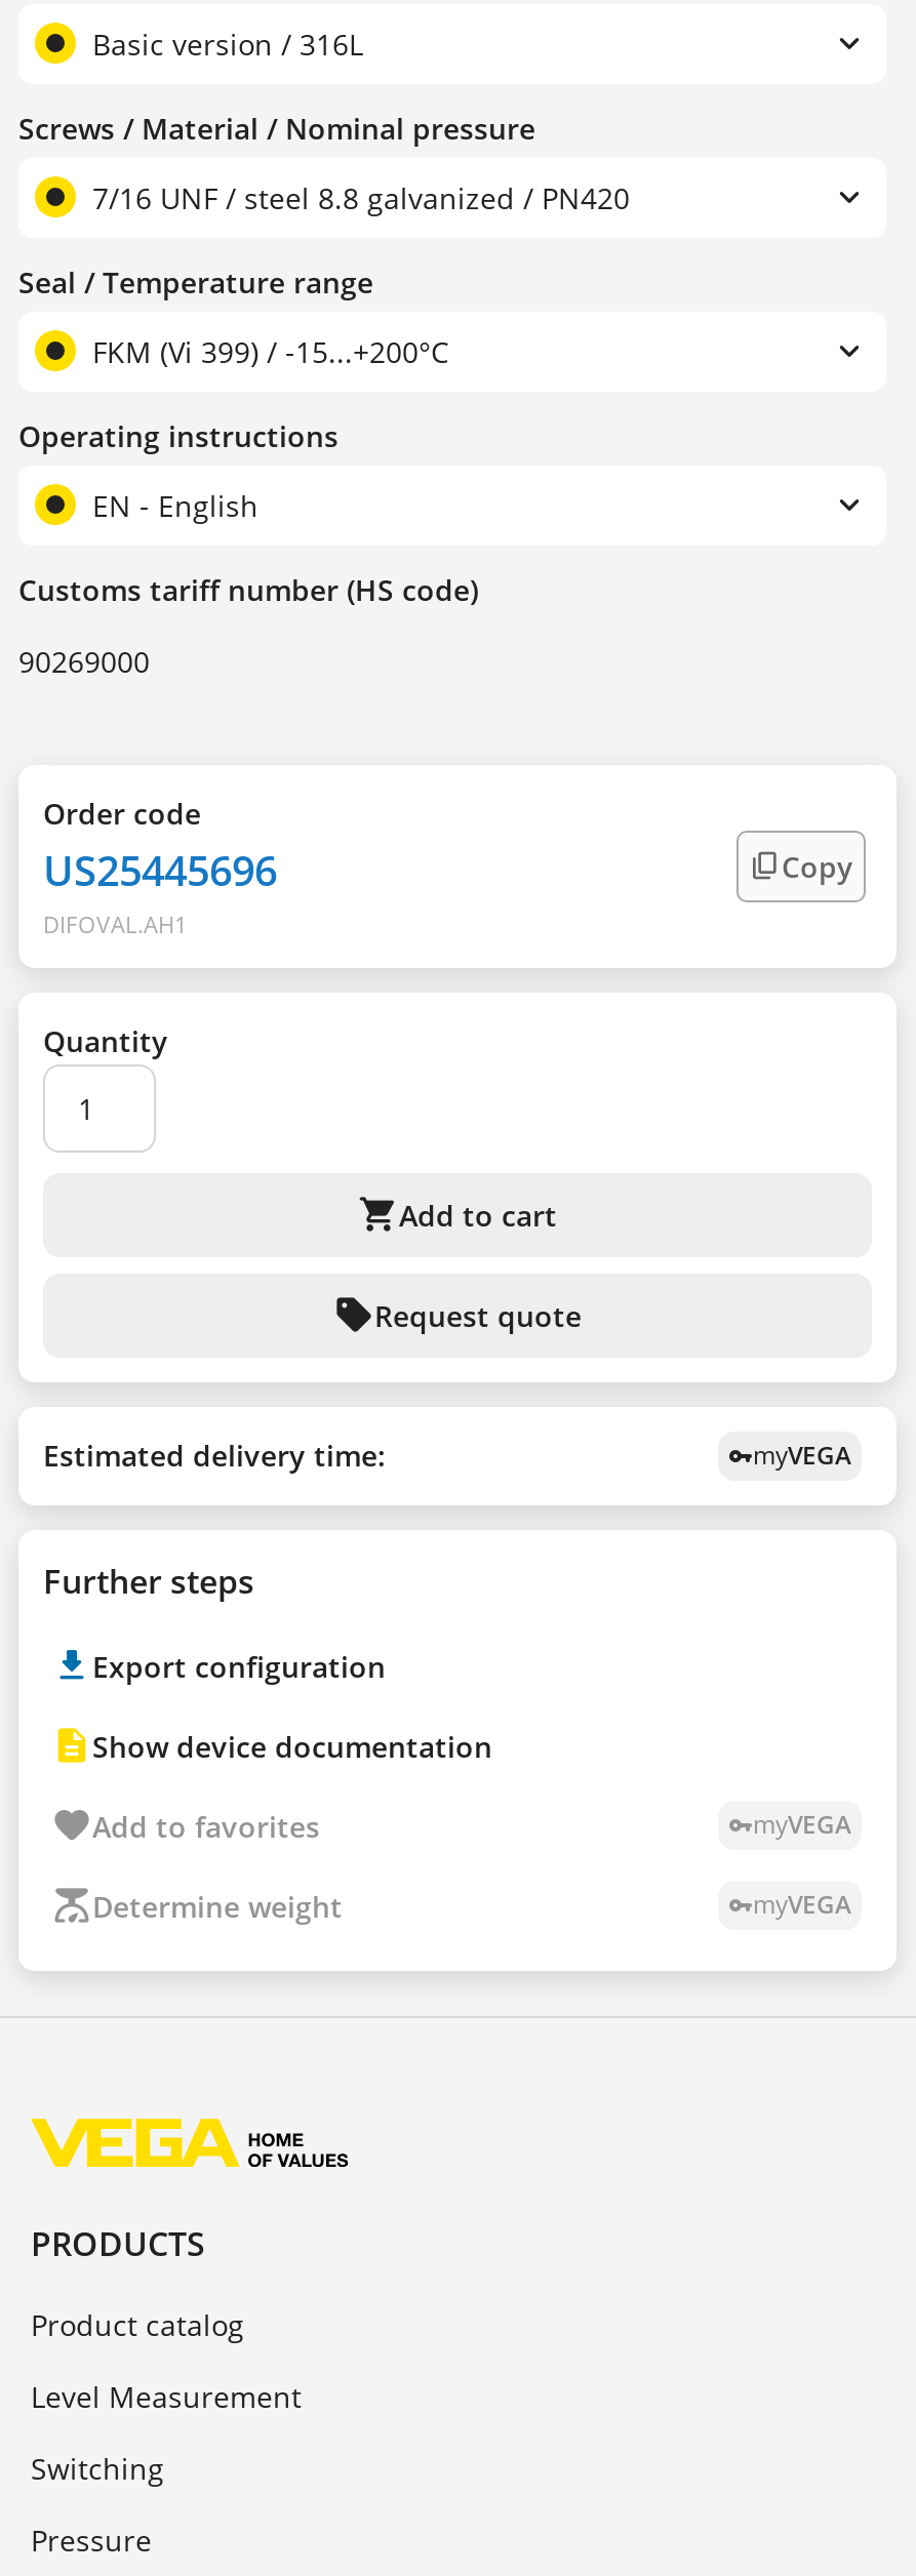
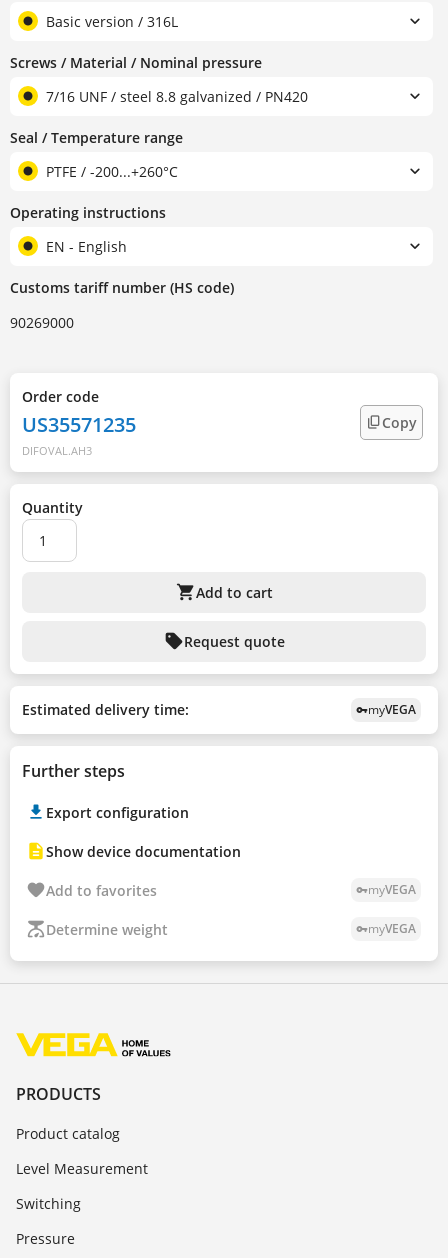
- FKM (Vi 399) / -15...+200°C
+ PTFE / -200...+260°C

- US25445696
- DIFOVAL.AH1
+ US35571235
+ DIFOVAL.AH3
